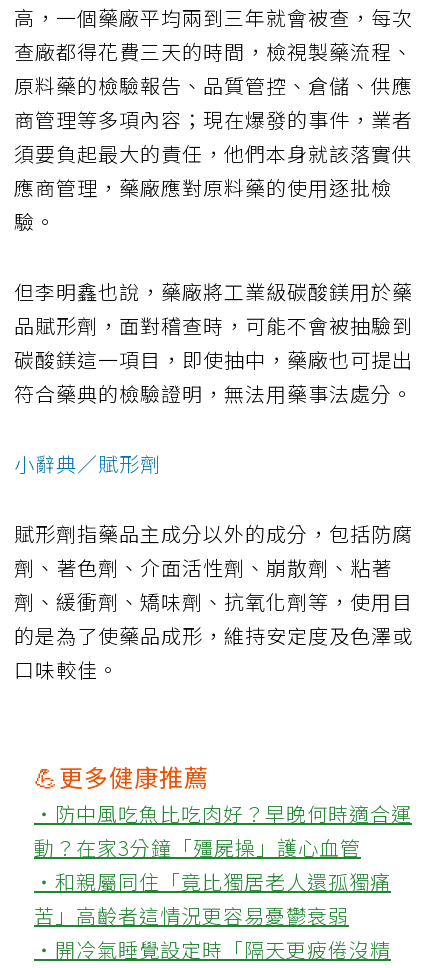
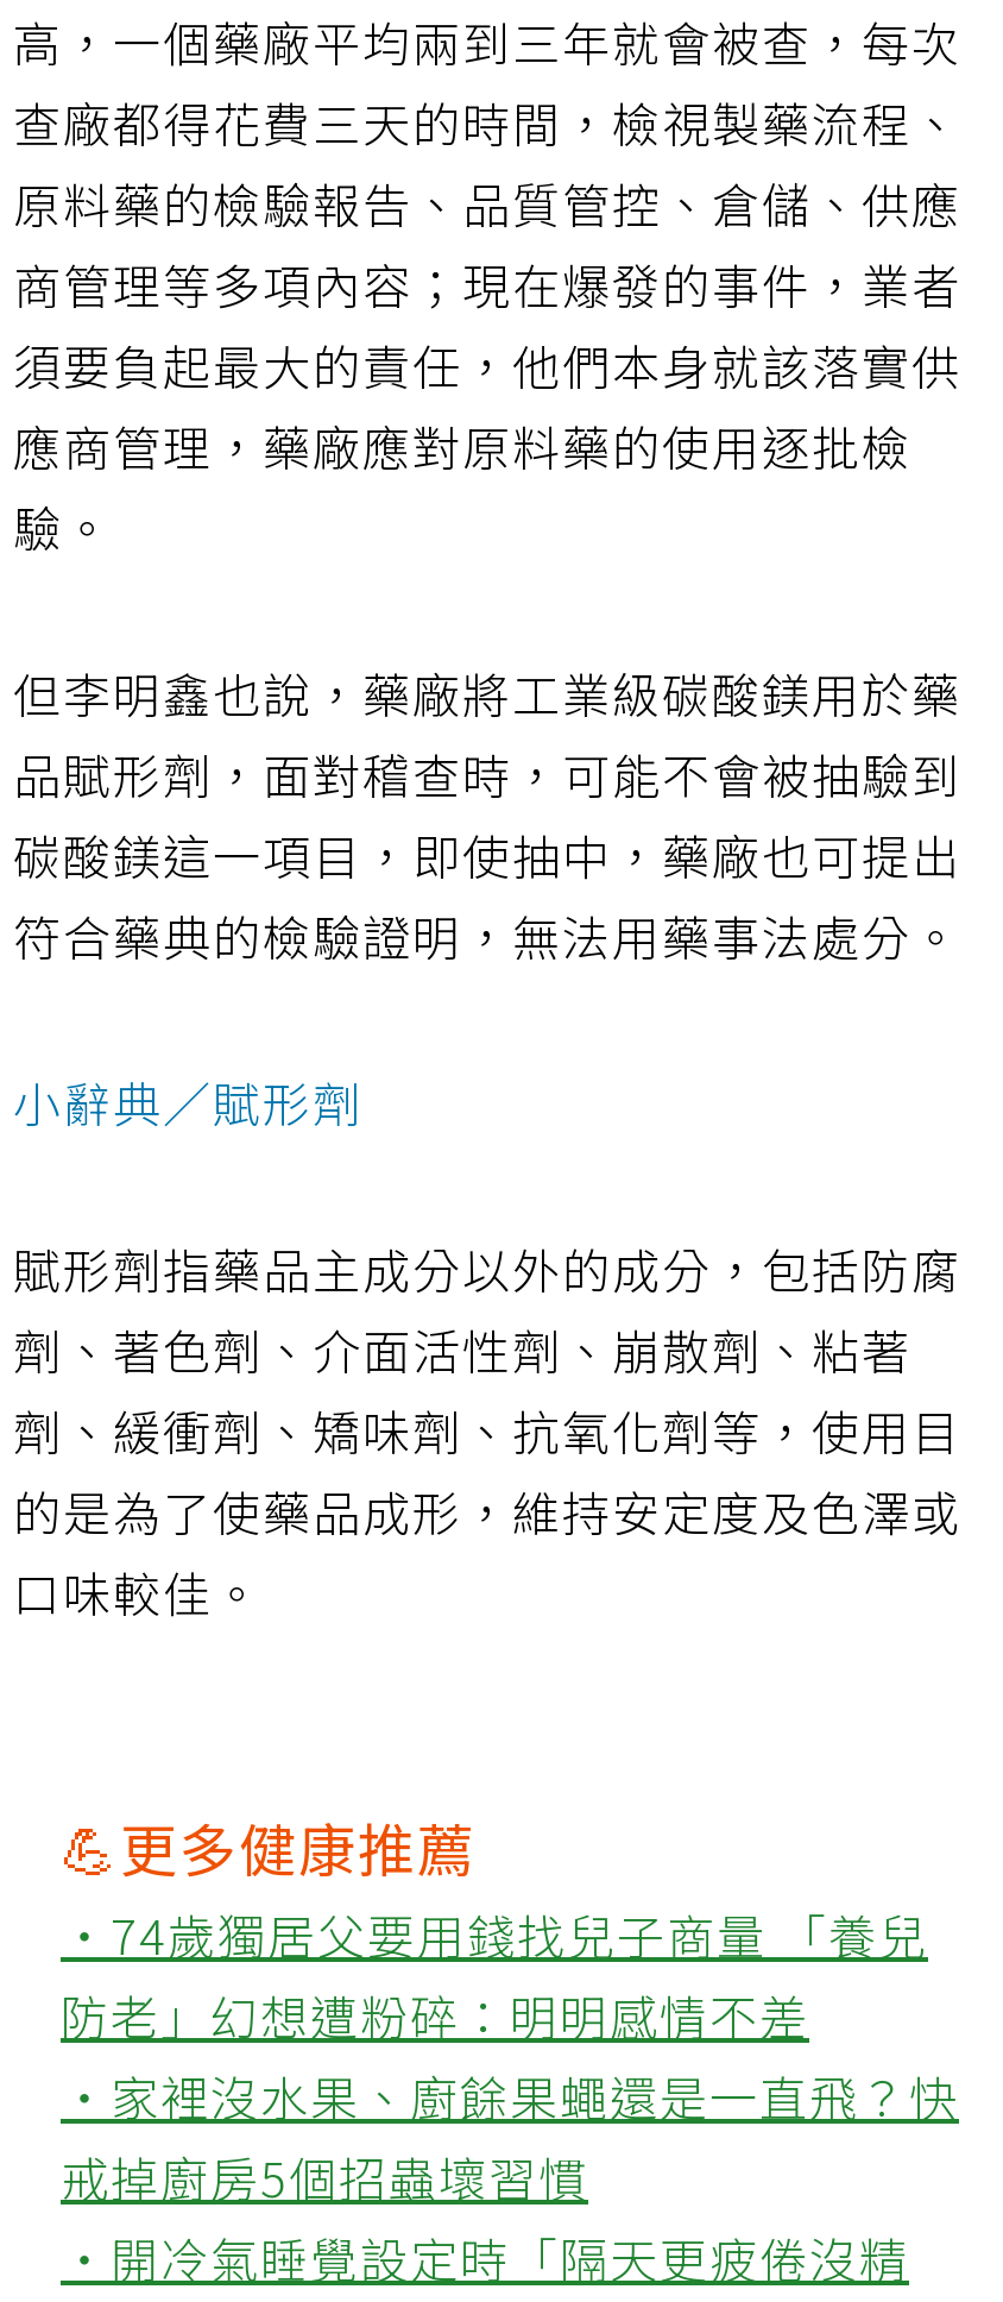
- ‧防中風吃魚比吃肉好？早晚何時適合運
- 動？在家3分鐘「殭屍操」護心血管
- ‧和親屬同住「竟比獨居老人還孤獨痛
- 苦」高齡者這情況更容易憂鬱衰弱
+ ‧74歲獨居父要用錢找兒子商量 「養兒
+ 防老」幻想遭粉碎：明明感情不差
+ ‧家裡沒水果、廚餘果蠅還是一直飛？快
+ 戒掉廚房5個招蟲壞習慣
